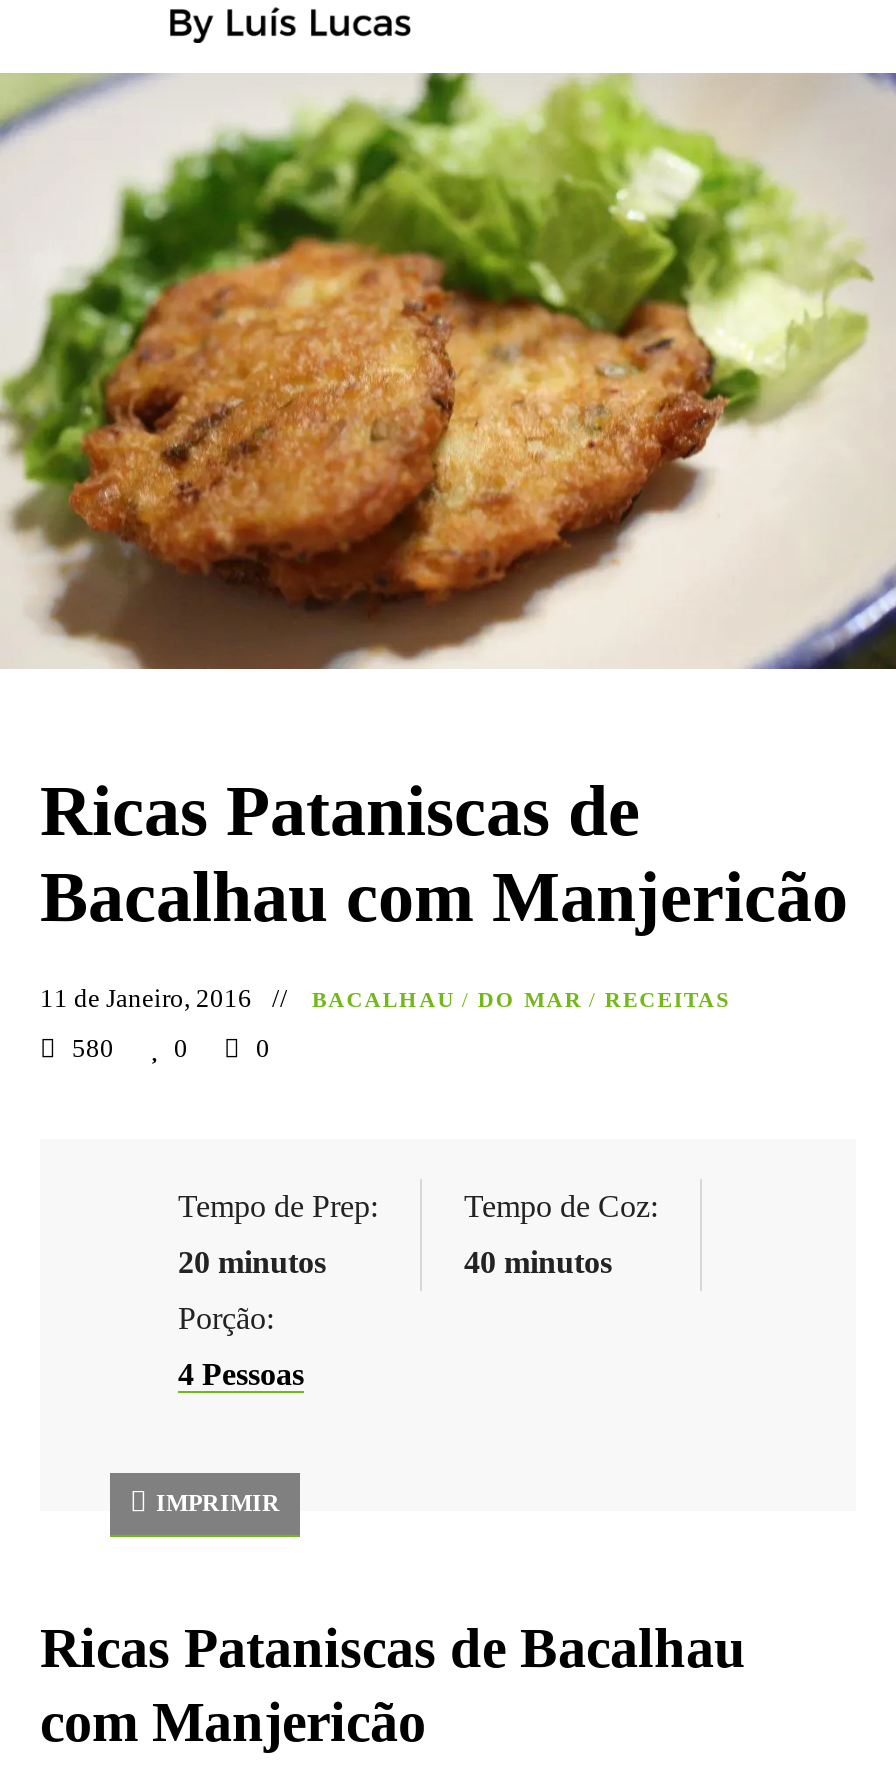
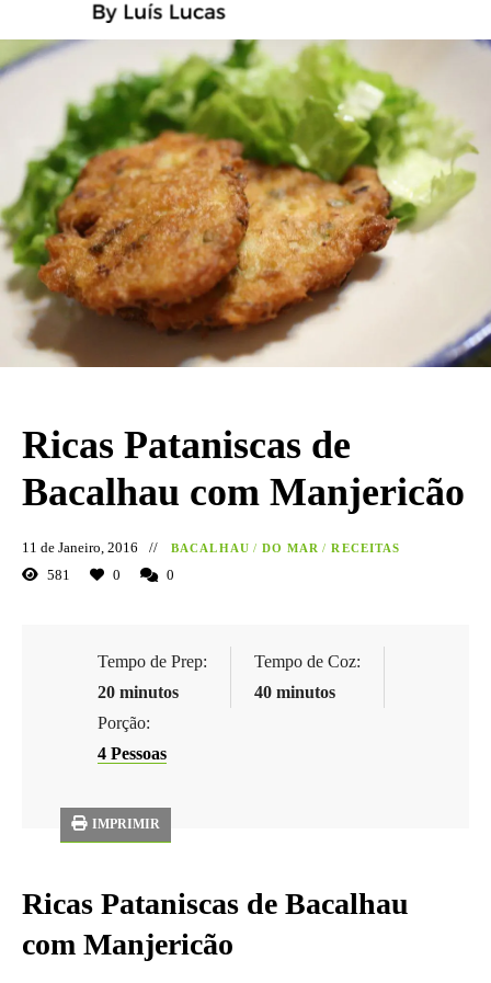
- 580
+ 581
